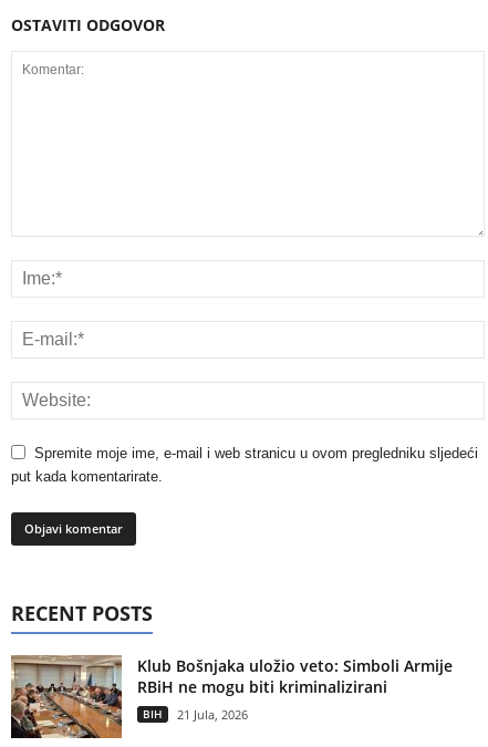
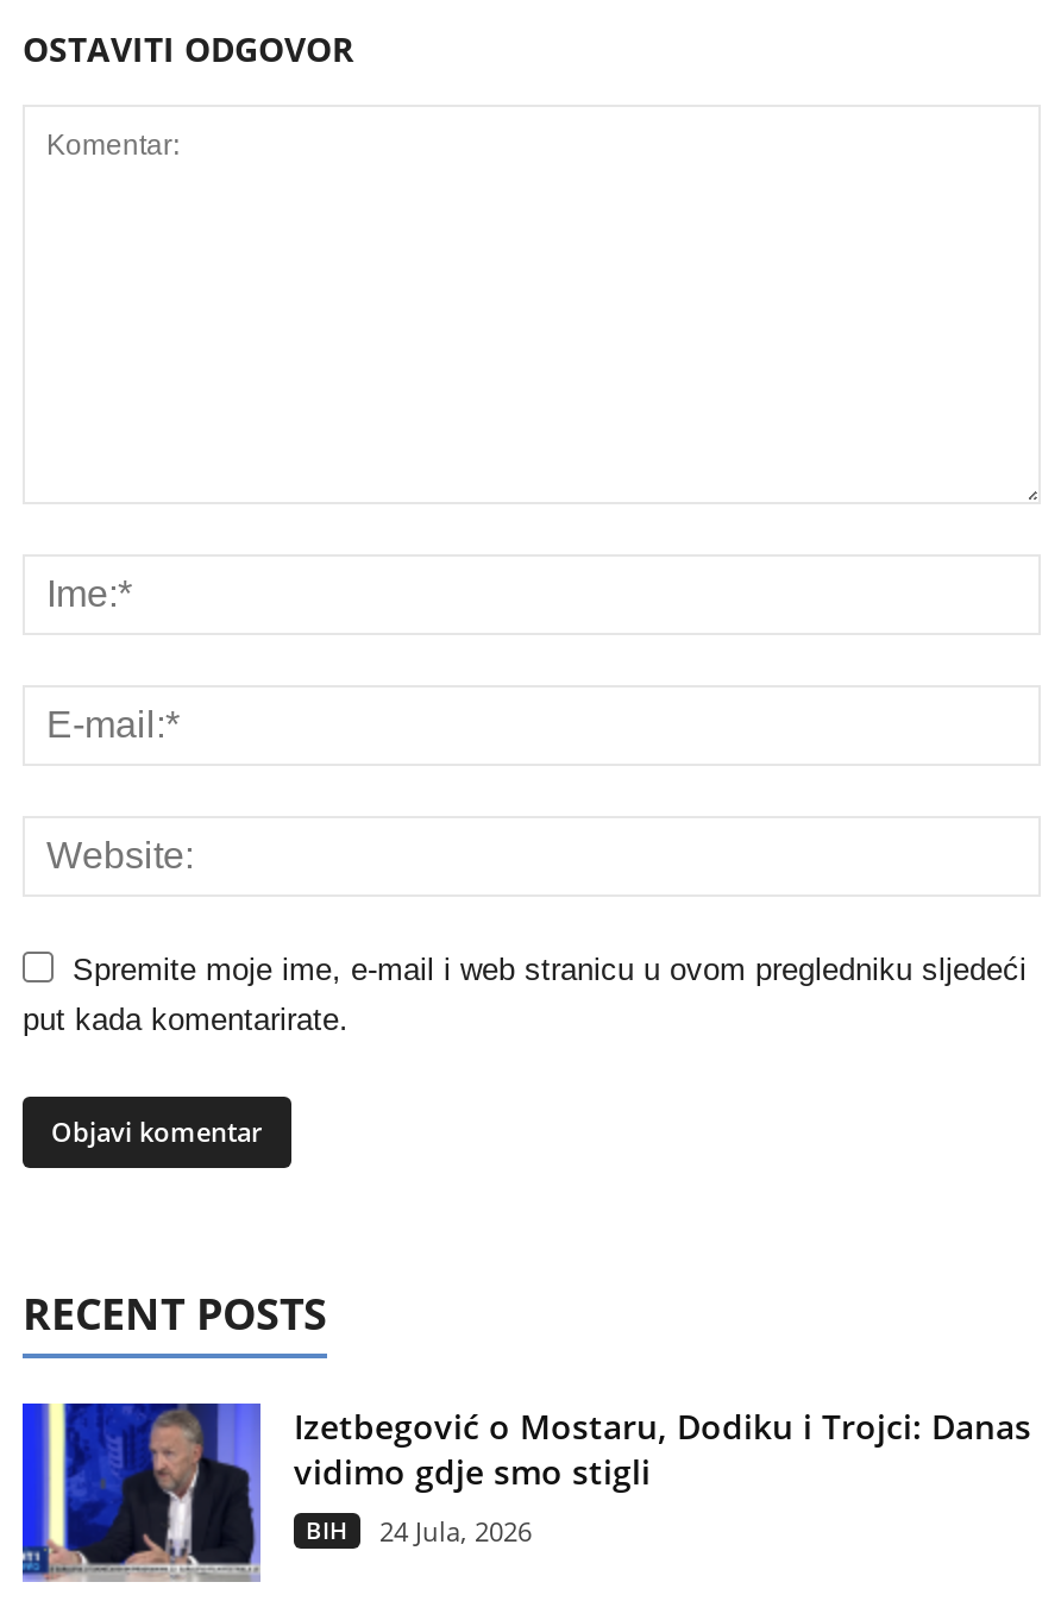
- [image]
- Klub Bošnjaka uložio veto: Simboli Armije
- RBiH ne mogu biti kriminalizirani
+ [image]
+ Izetbegović o Mostaru, Dodiku i Trojci: Danas
+ vidimo gdje smo stigli

- BIH 21 Jula, 2026
+ BIH 24 Jula, 2026
